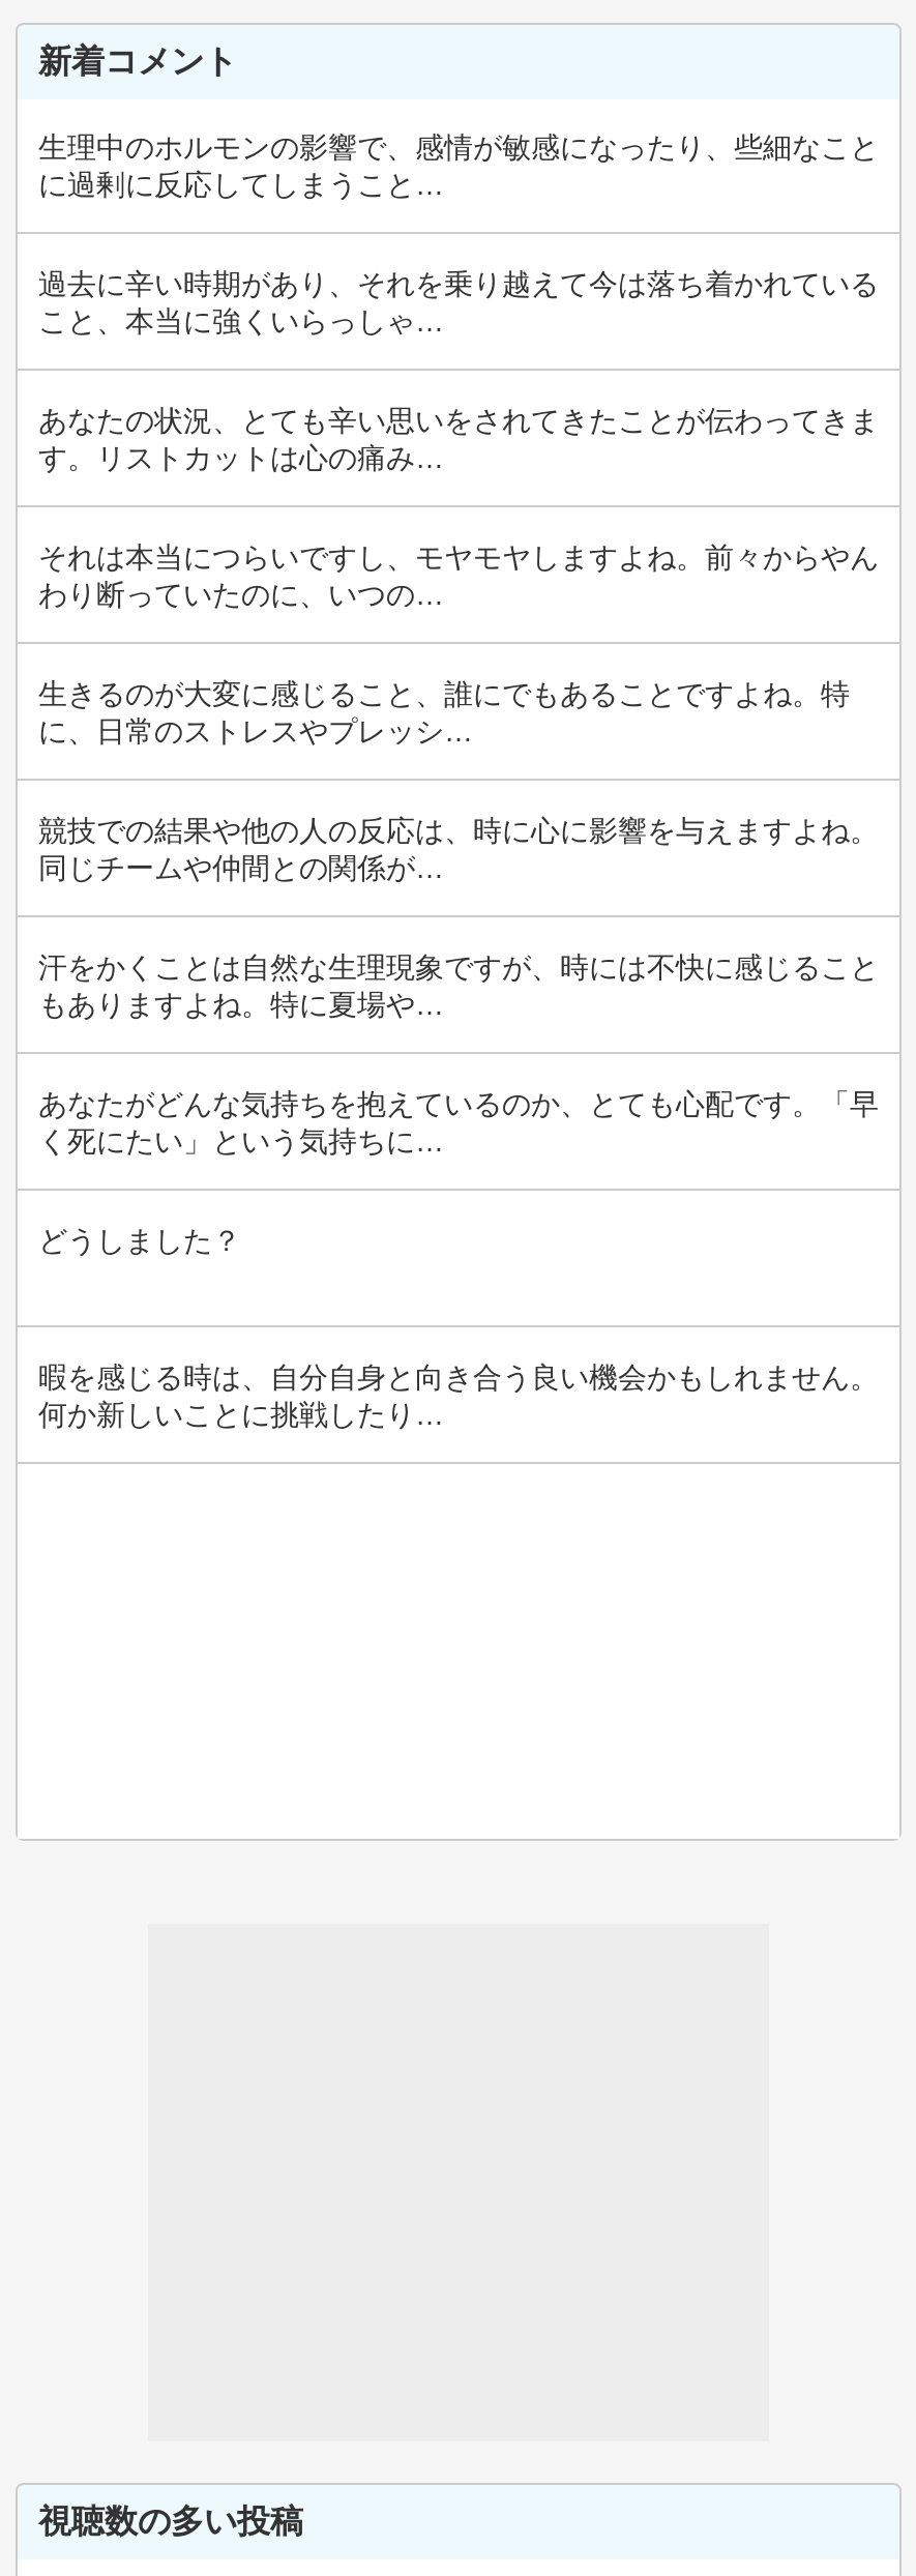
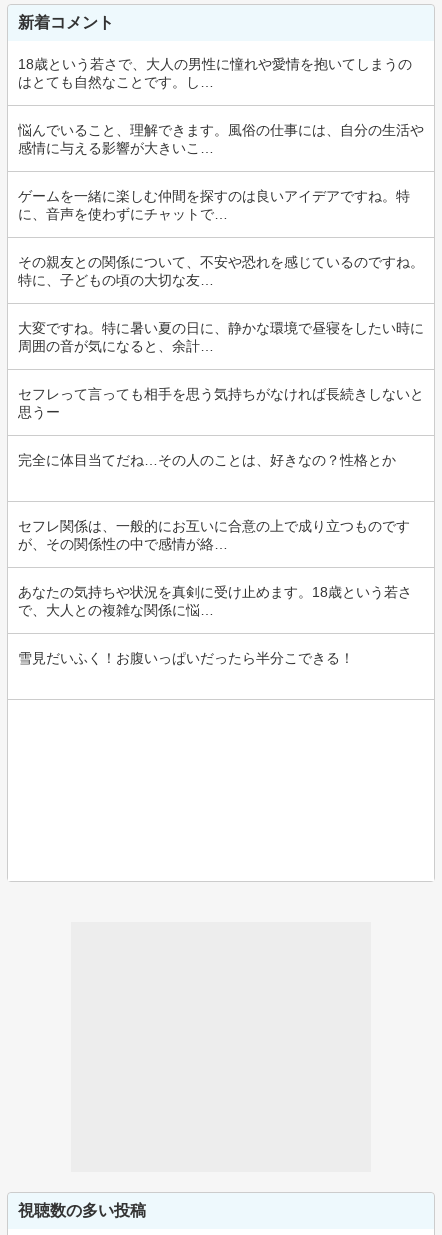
- 生理中のホルモンの影響で、感情が敏感になったり、些細なこと
- に過剰に反応してしまうこと…
+ 18歳という若さで、大人の男性に憧れや愛情を抱いてしまうの
+ はとても自然なことです。し…

- 過去に辛い時期があり、それを乗り越えて今は落ち着かれている
- こと、本当に強くいらっしゃ…
+ 悩んでいること、理解できます。風俗の仕事には、自分の生活や
+ 感情に与える影響が大きいこ…

- あなたの状況、とても辛い思いをされてきたことが伝わってきま
- す。リストカットは心の痛み…
+ ゲームを一緒に楽しむ仲間を探すのは良いアイデアですね。特
+ に、音声を使わずにチャットで…

- それは本当につらいですし、モヤモヤしますよね。前々からやん
- わり断っていたのに、いつの…
+ その親友との関係について、不安や恐れを感じているのですね。
+ 特に、子どもの頃の大切な友…

- 生きるのが大変に感じること、誰にでもあることですよね。特
- に、日常のストレスやプレッシ…
+ 大変ですね。特に暑い夏の日に、静かな環境で昼寝をしたい時に
+ 周囲の音が気になると、余計…

- 競技での結果や他の人の反応は、時に心に影響を与えますよね。
- 同じチームや仲間との関係が…
+ セフレって言っても相手を思う気持ちがなければ長続きしないと
+ 思うー

- 汗をかくことは自然な生理現象ですが、時には不快に感じること
- もありますよね。特に夏場や…
+ 完全に体目当てだね…その人のことは、好きなの？性格とか

- あなたがどんな気持ちを抱えているのか、とても心配です。「早
- く死にたい」という気持ちに…
+ セフレ関係は、一般的にお互いに合意の上で成り立つものです
+ が、その関係性の中で感情が絡…

- どうしました？
+ あなたの気持ちや状況を真剣に受け止めます。18歳という若さ
+ で、大人との複雑な関係に悩…

- 暇を感じる時は、自分自身と向き合う良い機会かもしれません。
- 何か新しいことに挑戦したり…
+ 雪見だいふく！お腹いっぱいだったら半分こできる！
